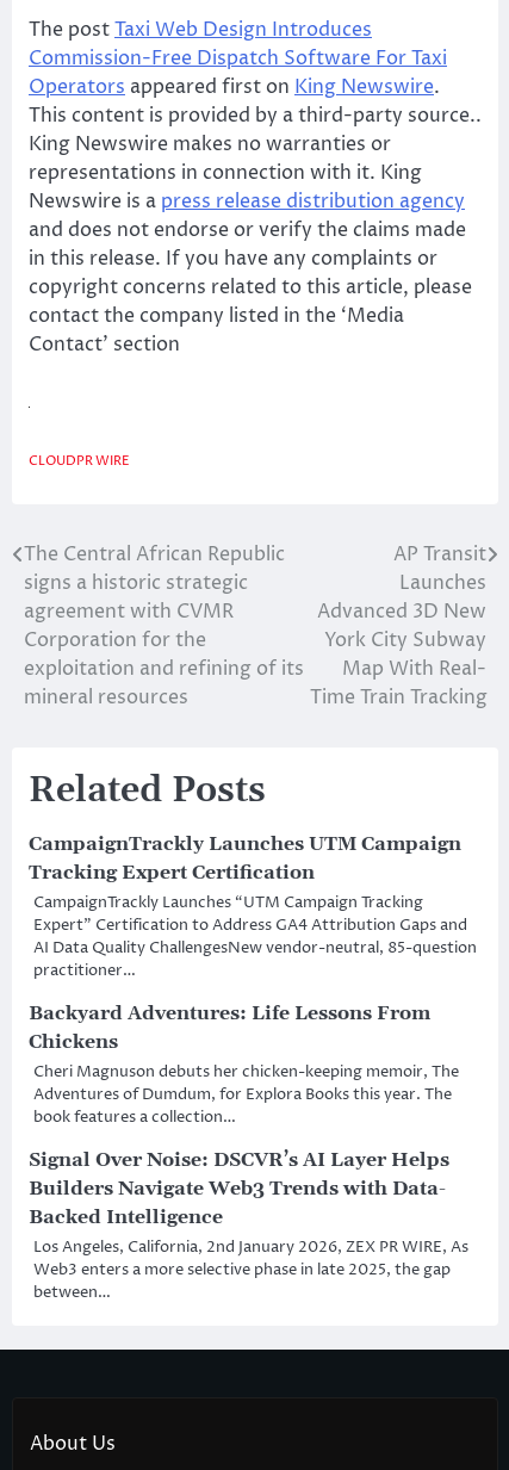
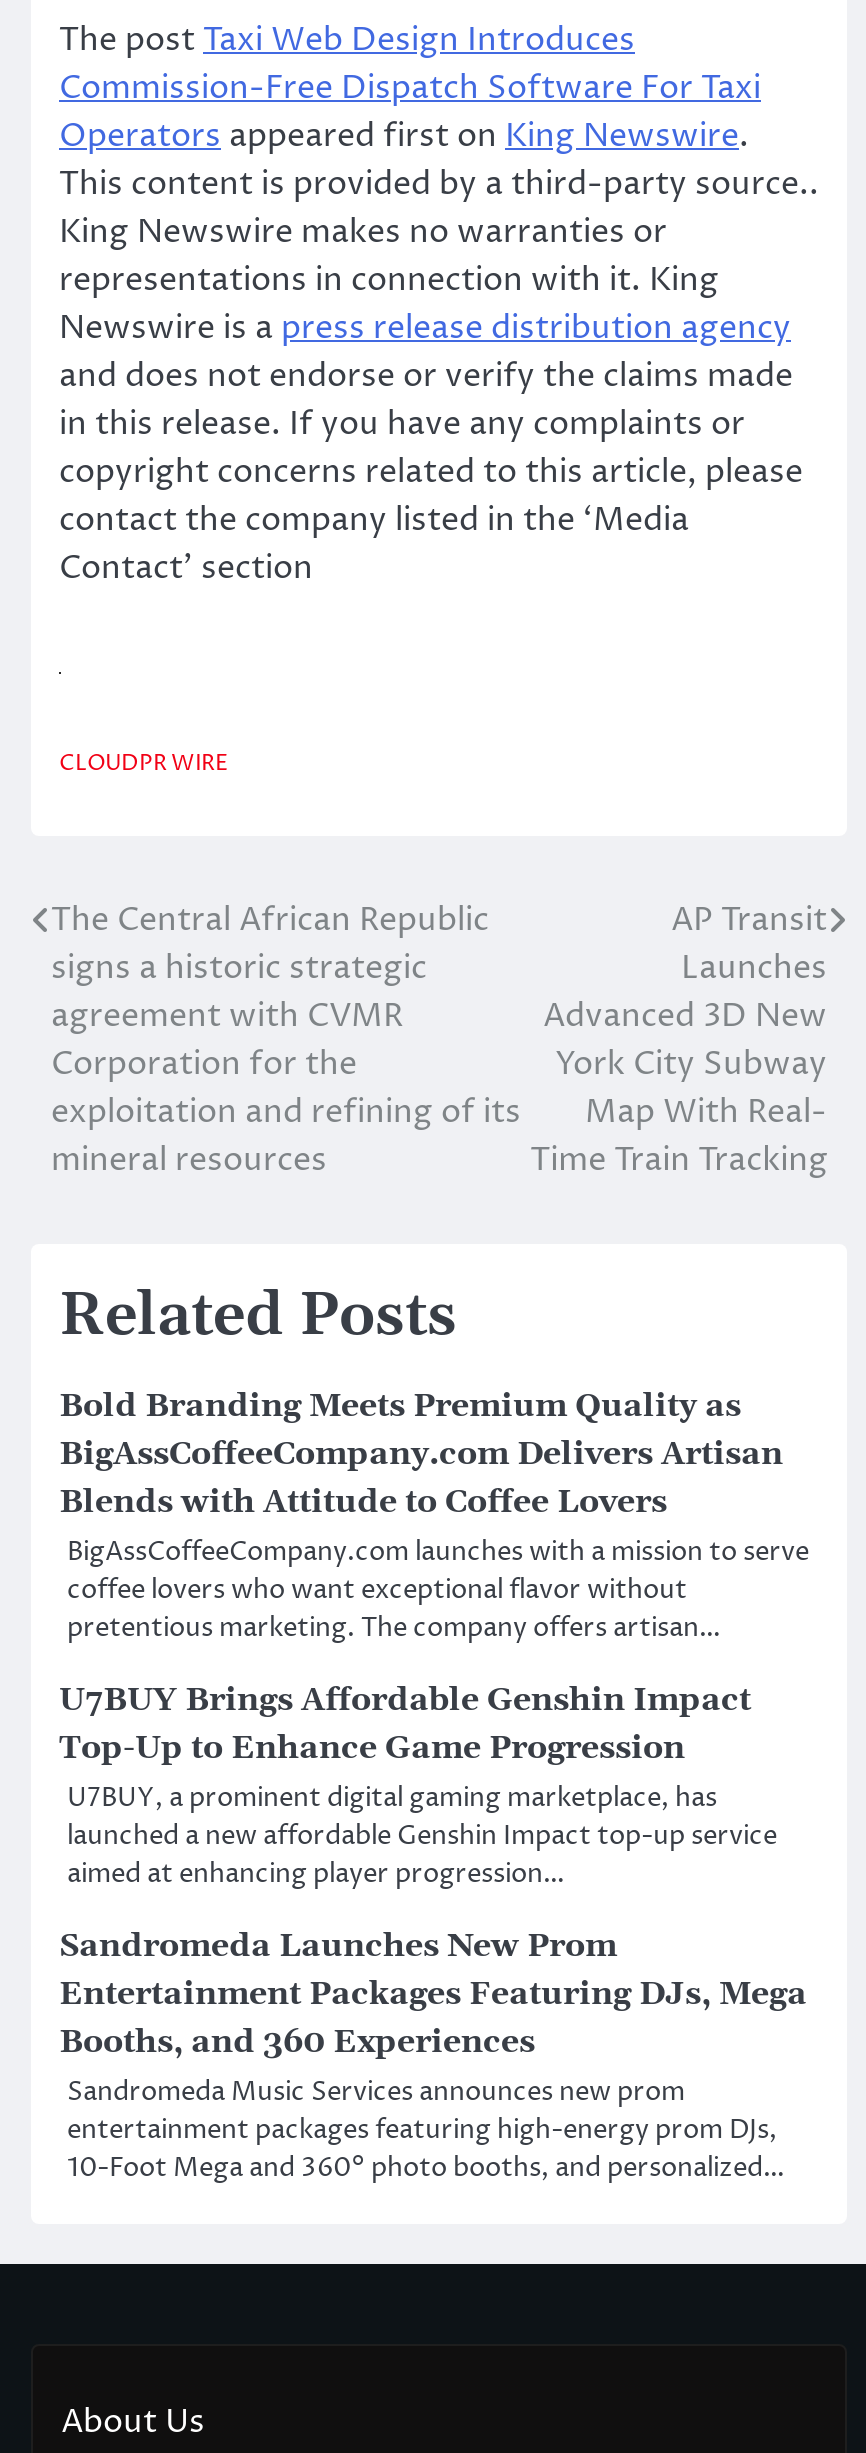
- CampaignTrackly Launches UTM Campaign
- Tracking Expert Certification
- CampaignTrackly Launches “UTM Campaign Tracking
- Expert” Certification to Address GA4 Attribution Gaps and
- AI Data Quality ChallengesNew vendor-neutral, 85-question
- practitioner…
+ Bold Branding Meets Premium Quality as
+ BigAssCoffeeCompany.com Delivers Artisan
+ Blends with Attitude to Coffee Lovers
+ BigAssCoffeeCompany.com launches with a mission to serve
+ coffee lovers who want exceptional flavor without
+ pretentious marketing. The company offers artisan…

- Backyard Adventures: Life Lessons From
- Chickens
- Cheri Magnuson debuts her chicken-keeping memoir, The
- Adventures of Dumdum, for Explora Books this year. The
- book features a collection…
+ U7BUY Brings Affordable Genshin Impact
+ Top-Up to Enhance Game Progression
+ U7BUY, a prominent digital gaming marketplace, has
+ launched a new affordable Genshin Impact top-up service
+ aimed at enhancing player progression…

- Signal Over Noise: DSCVR’s AI Layer Helps
- Builders Navigate Web3 Trends with Data-
- Backed Intelligence
- Los Angeles, California, 2nd January 2026, ZEX PR WIRE, As
- Web3 enters a more selective phase in late 2025, the gap
- between…
+ Sandromeda Launches New Prom
+ Entertainment Packages Featuring DJs, Mega
+ Booths, and 360 Experiences
+ Sandromeda Music Services announces new prom
+ entertainment packages featuring high-energy prom DJs,
+ 10-Foot Mega and 360° photo booths, and personalized…
